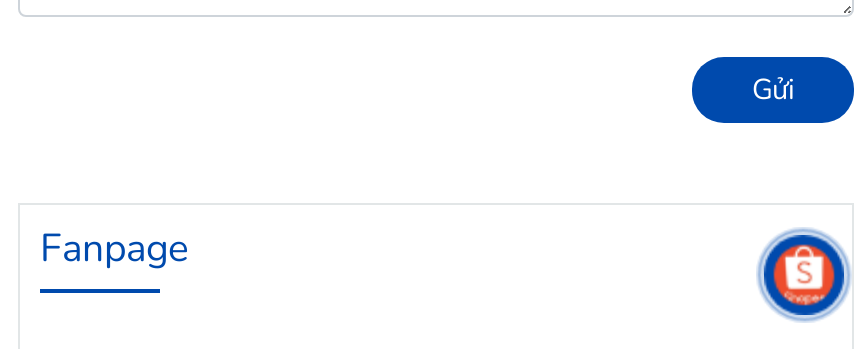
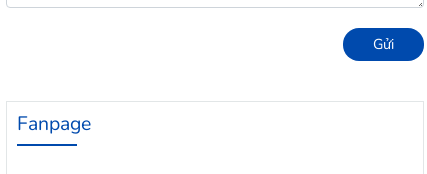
- [image]
